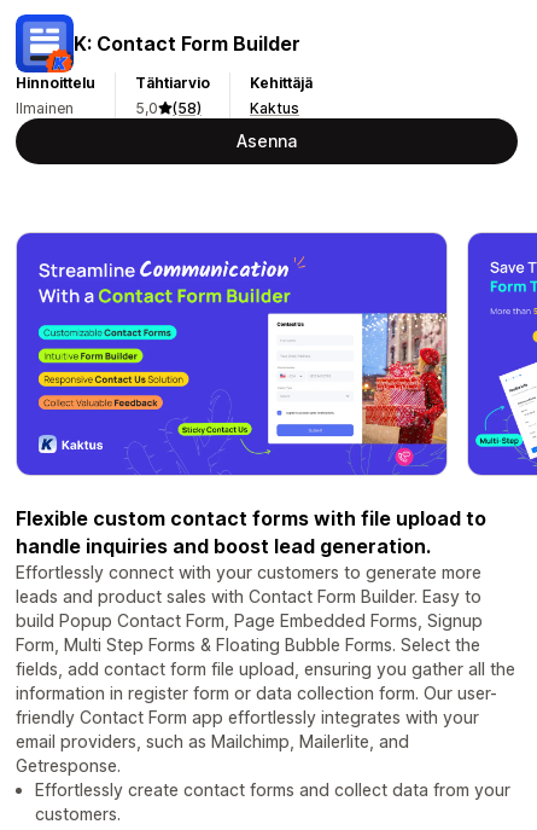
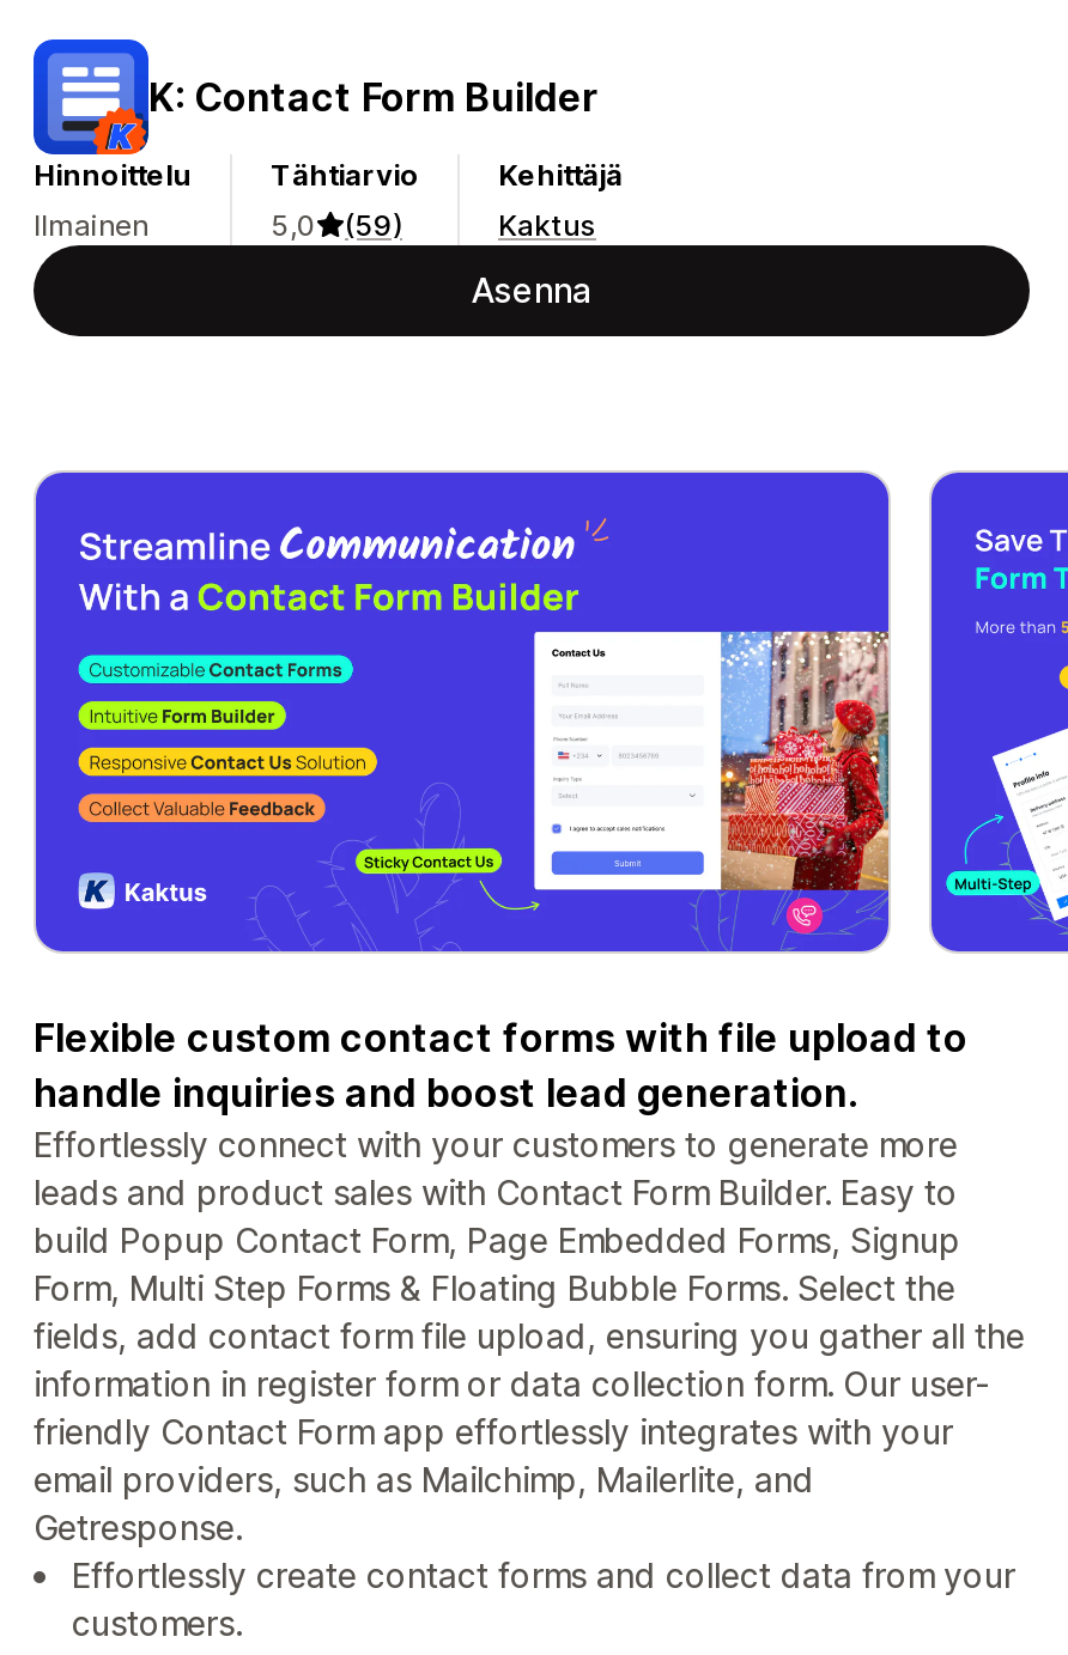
- 5,0 (58)
+ 5,0 (59)
